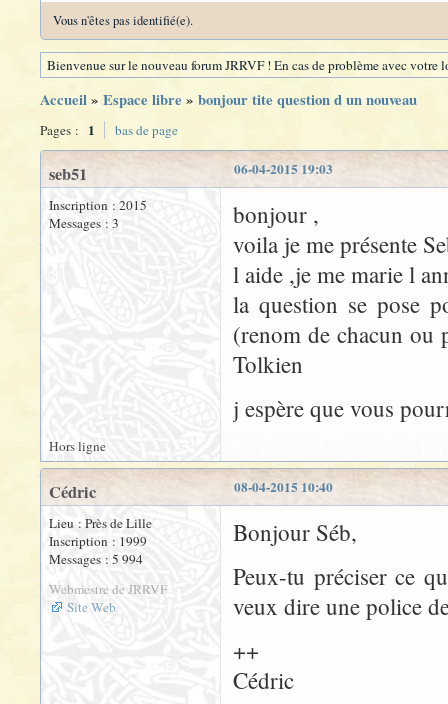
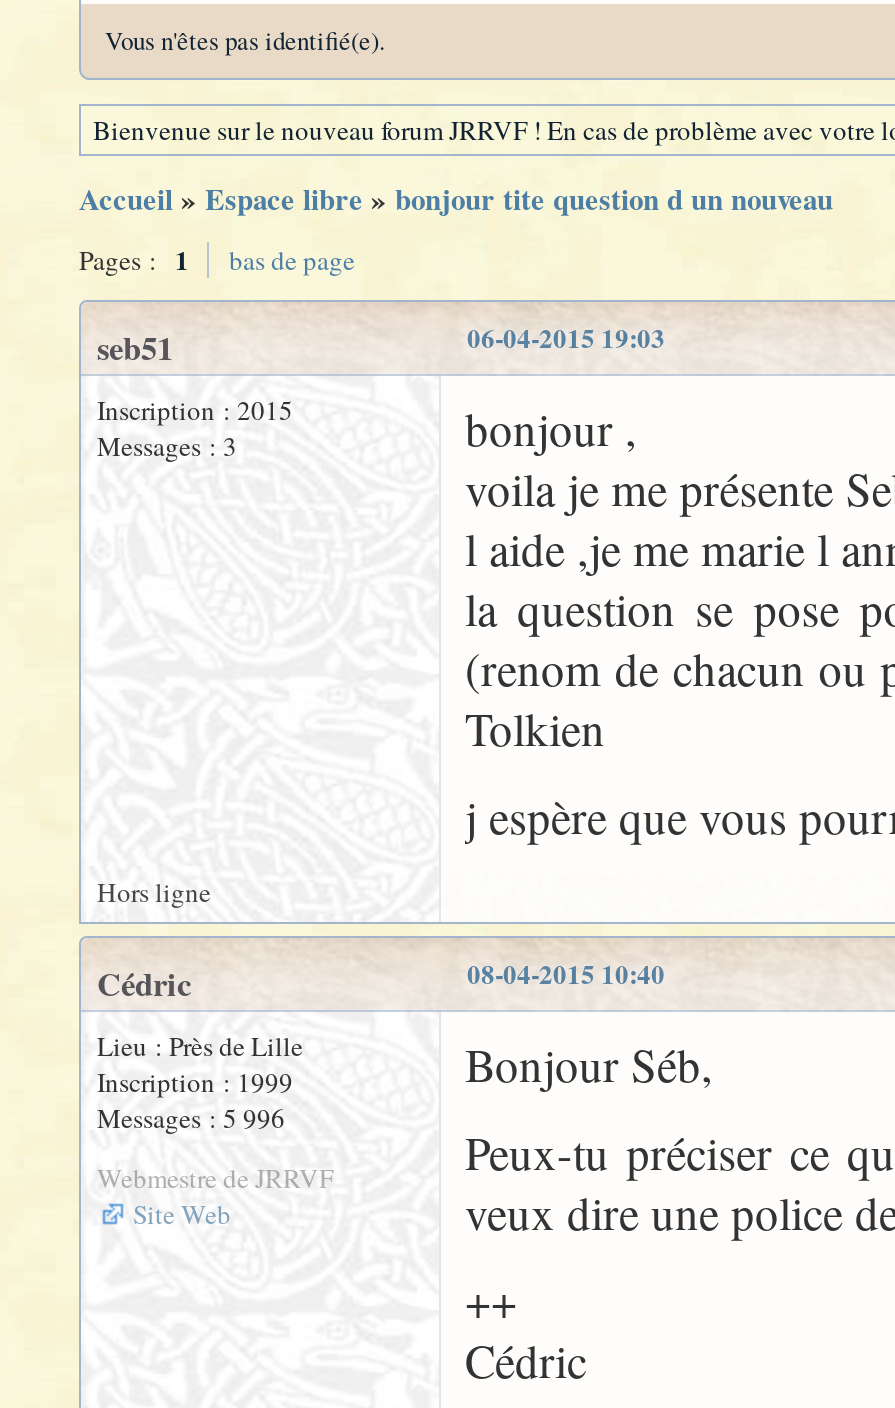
- Messages : 5 994
+ Messages : 5 996
